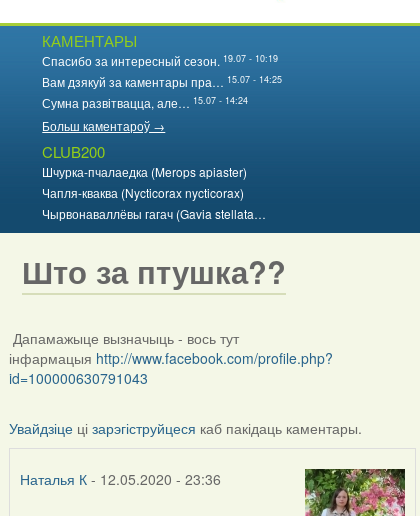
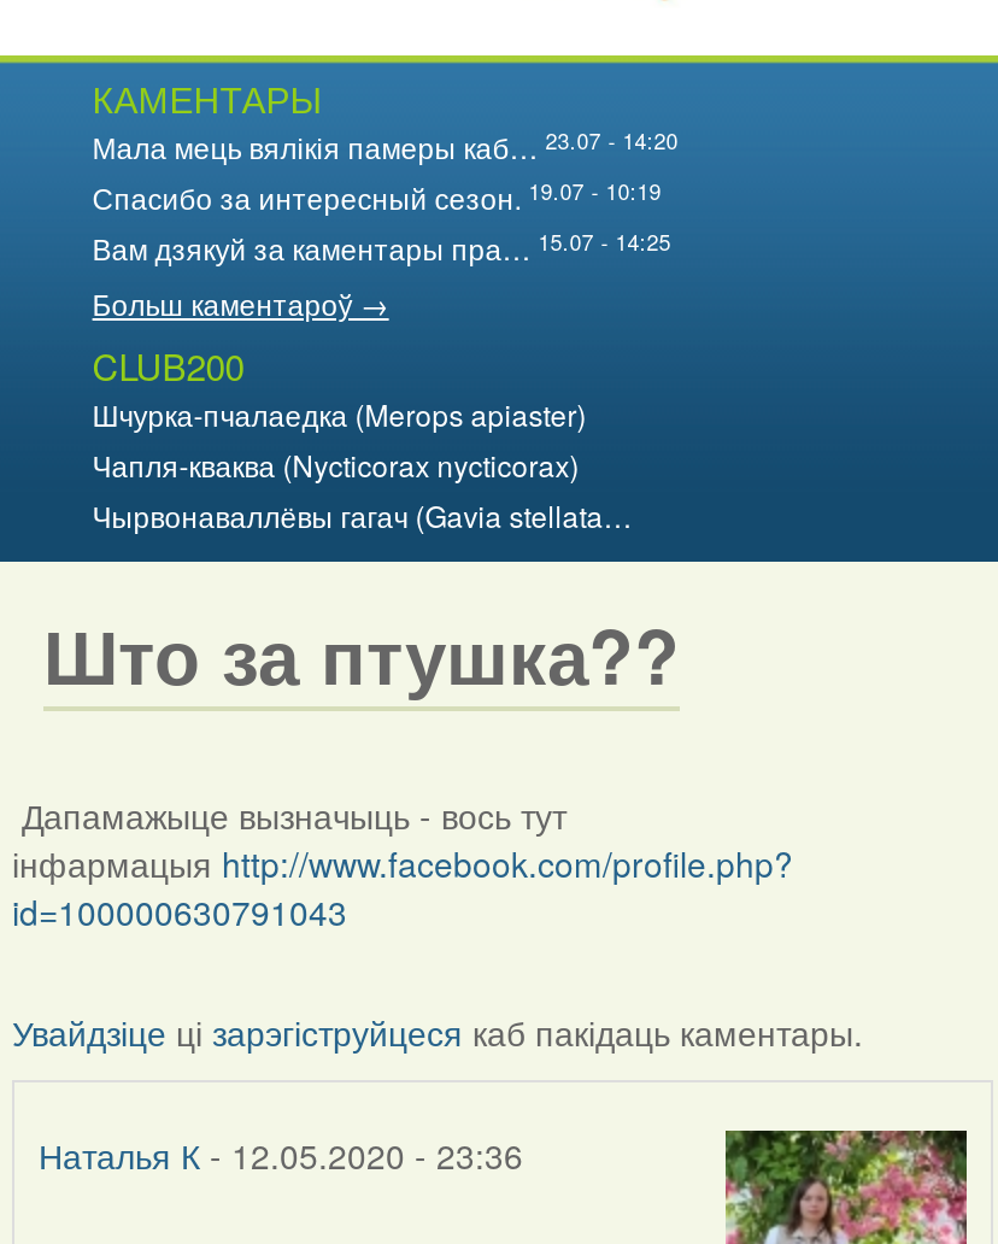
+ Мала мець вялікія памеры каб… 23.07 - 14:20

moved down: Спасибо за интересный сезон. 19.07 - 10:19 | Вам дзякуй за каментары пра… 15.07 - 14:25

- Сумна развітвацца, але… 15.07 - 14:24
